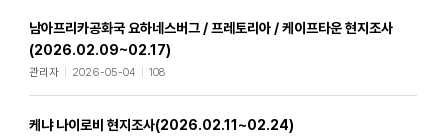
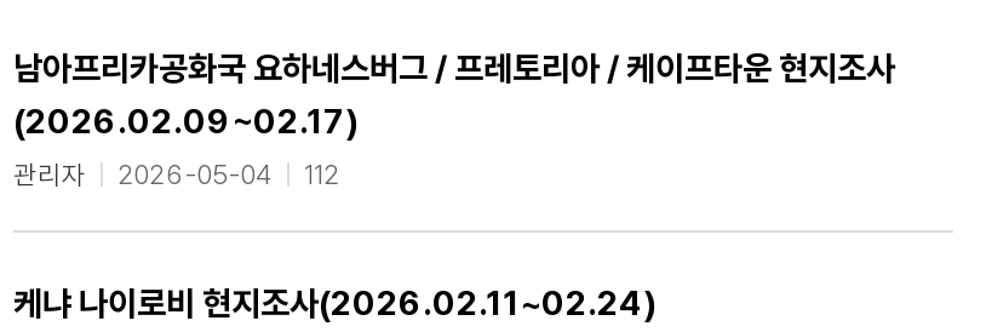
- 관리자 2026-05-04 108
+ 관리자 2026-05-04 112
